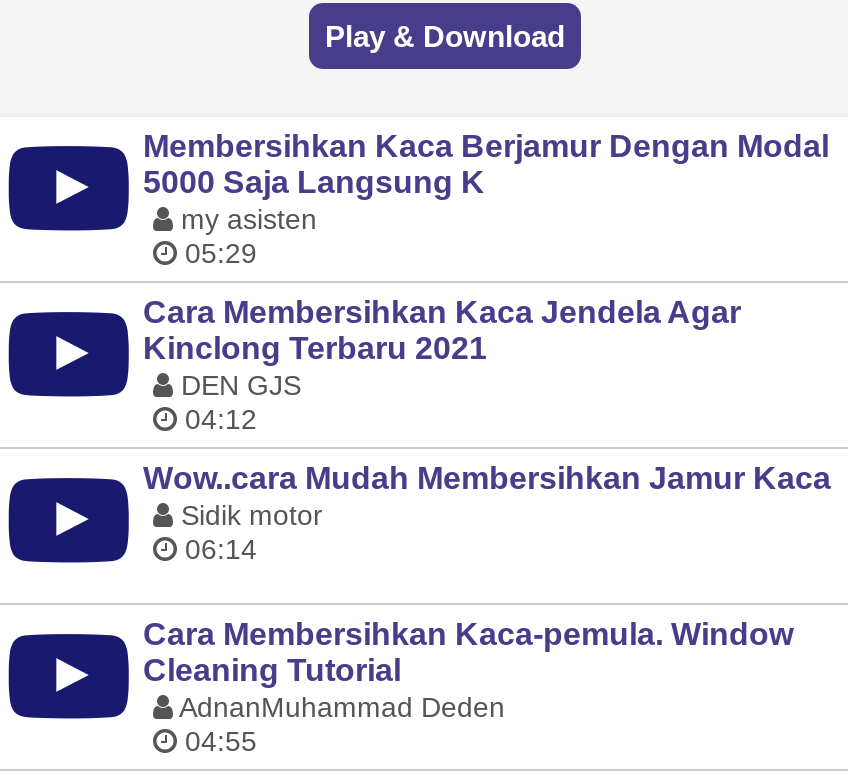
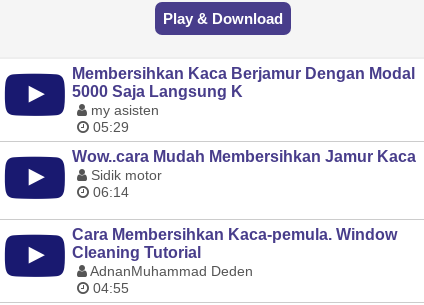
- Cara Membersihkan Kaca Jendela Agar
- Kinclong Terbaru 2021
- DEN GJS
- 04:12
